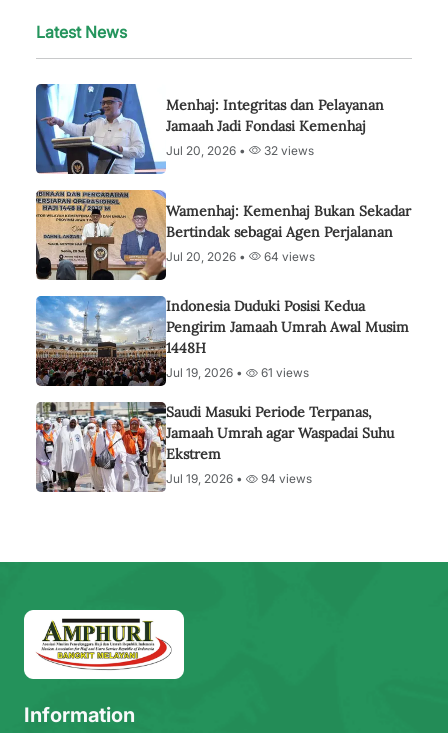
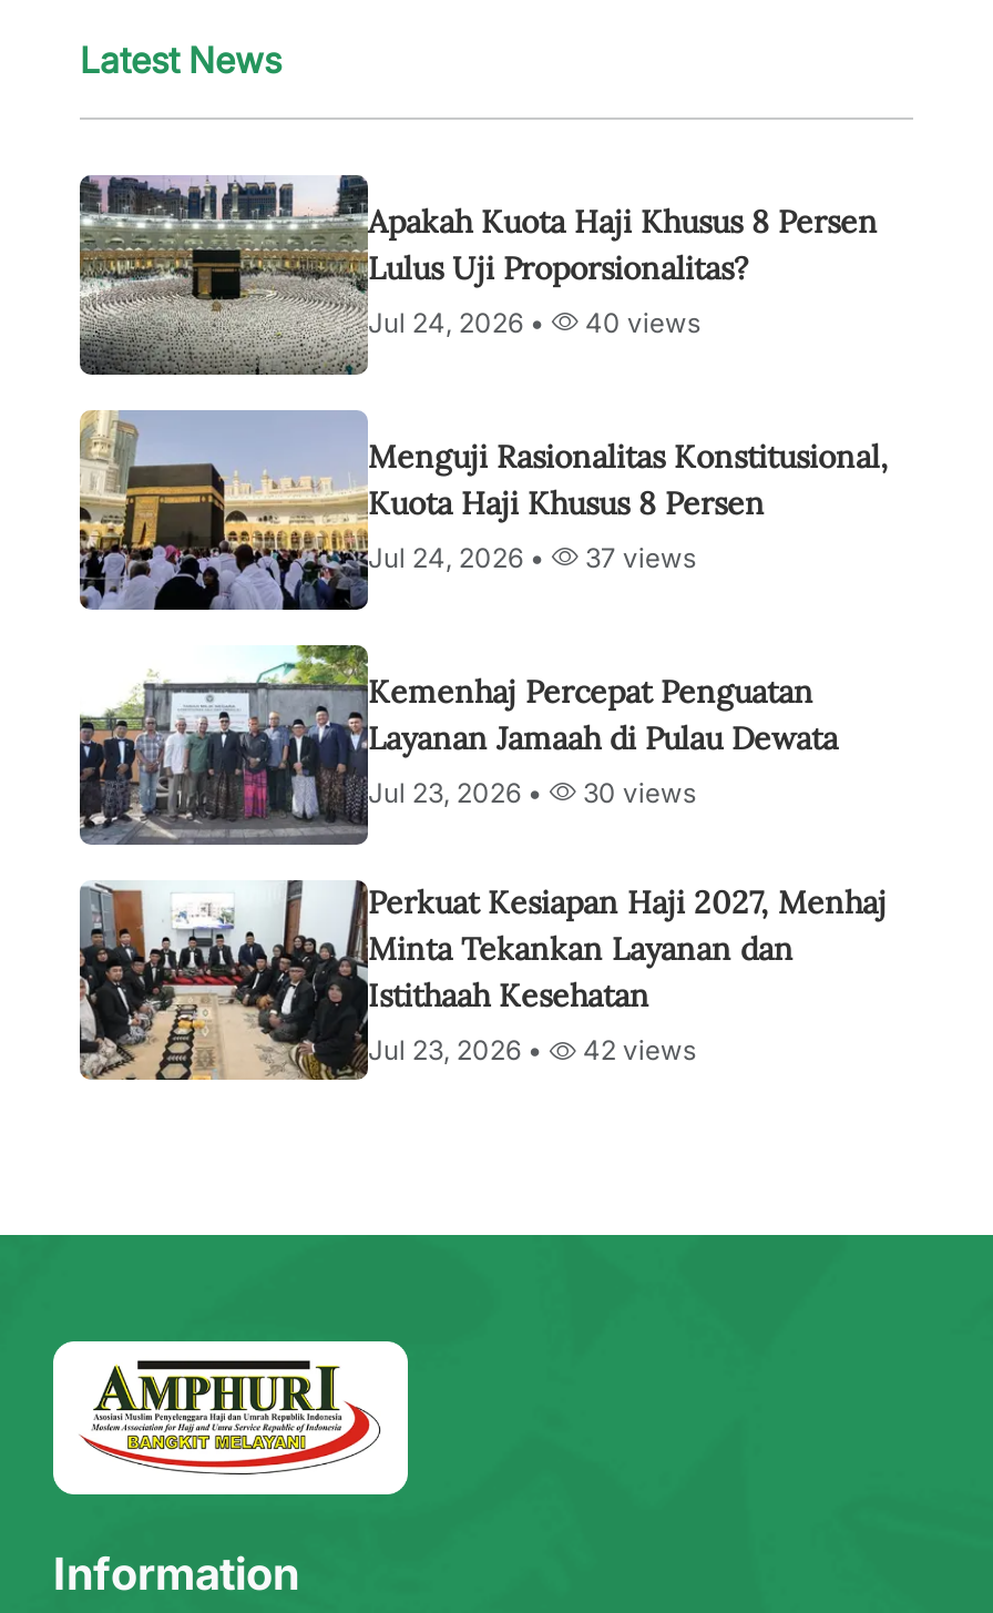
- [image]
- Menhaj: Integritas dan Pelayanan
- Jamaah Jadi Fondasi Kemenhaj
- Jul 20, 2026 •
- 32 views
+ [image]
+ Apakah Kuota Haji Khusus 8 Persen
+ Lulus Uji Proporsionalitas?
+ Jul 24, 2026 •
+ 40 views

- [image]
- Wamenhaj: Kemenhaj Bukan Sekadar
- Bertindak sebagai Agen Perjalanan
- Jul 20, 2026 •
- 64 views
+ [image]
+ Menguji Rasionalitas Konstitusional,
+ Kuota Haji Khusus 8 Persen
+ Jul 24, 2026 •
+ 37 views

- [image]
- Indonesia Duduki Posisi Kedua
- Pengirim Jamaah Umrah Awal Musim
- 1448H
- Jul 19, 2026 •
- 61 views
+ [image]
+ Kemenhaj Percepat Penguatan
+ Layanan Jamaah di Pulau Dewata
+ Jul 23, 2026 •
+ 30 views

- [image]
- Saudi Masuki Periode Terpanas,
- Jamaah Umrah agar Waspadai Suhu
- Ekstrem
- Jul 19, 2026 •
- 94 views
+ [image]
+ Perkuat Kesiapan Haji 2027, Menhaj
+ Minta Tekankan Layanan dan
+ Istithaah Kesehatan
+ Jul 23, 2026 •
+ 42 views
